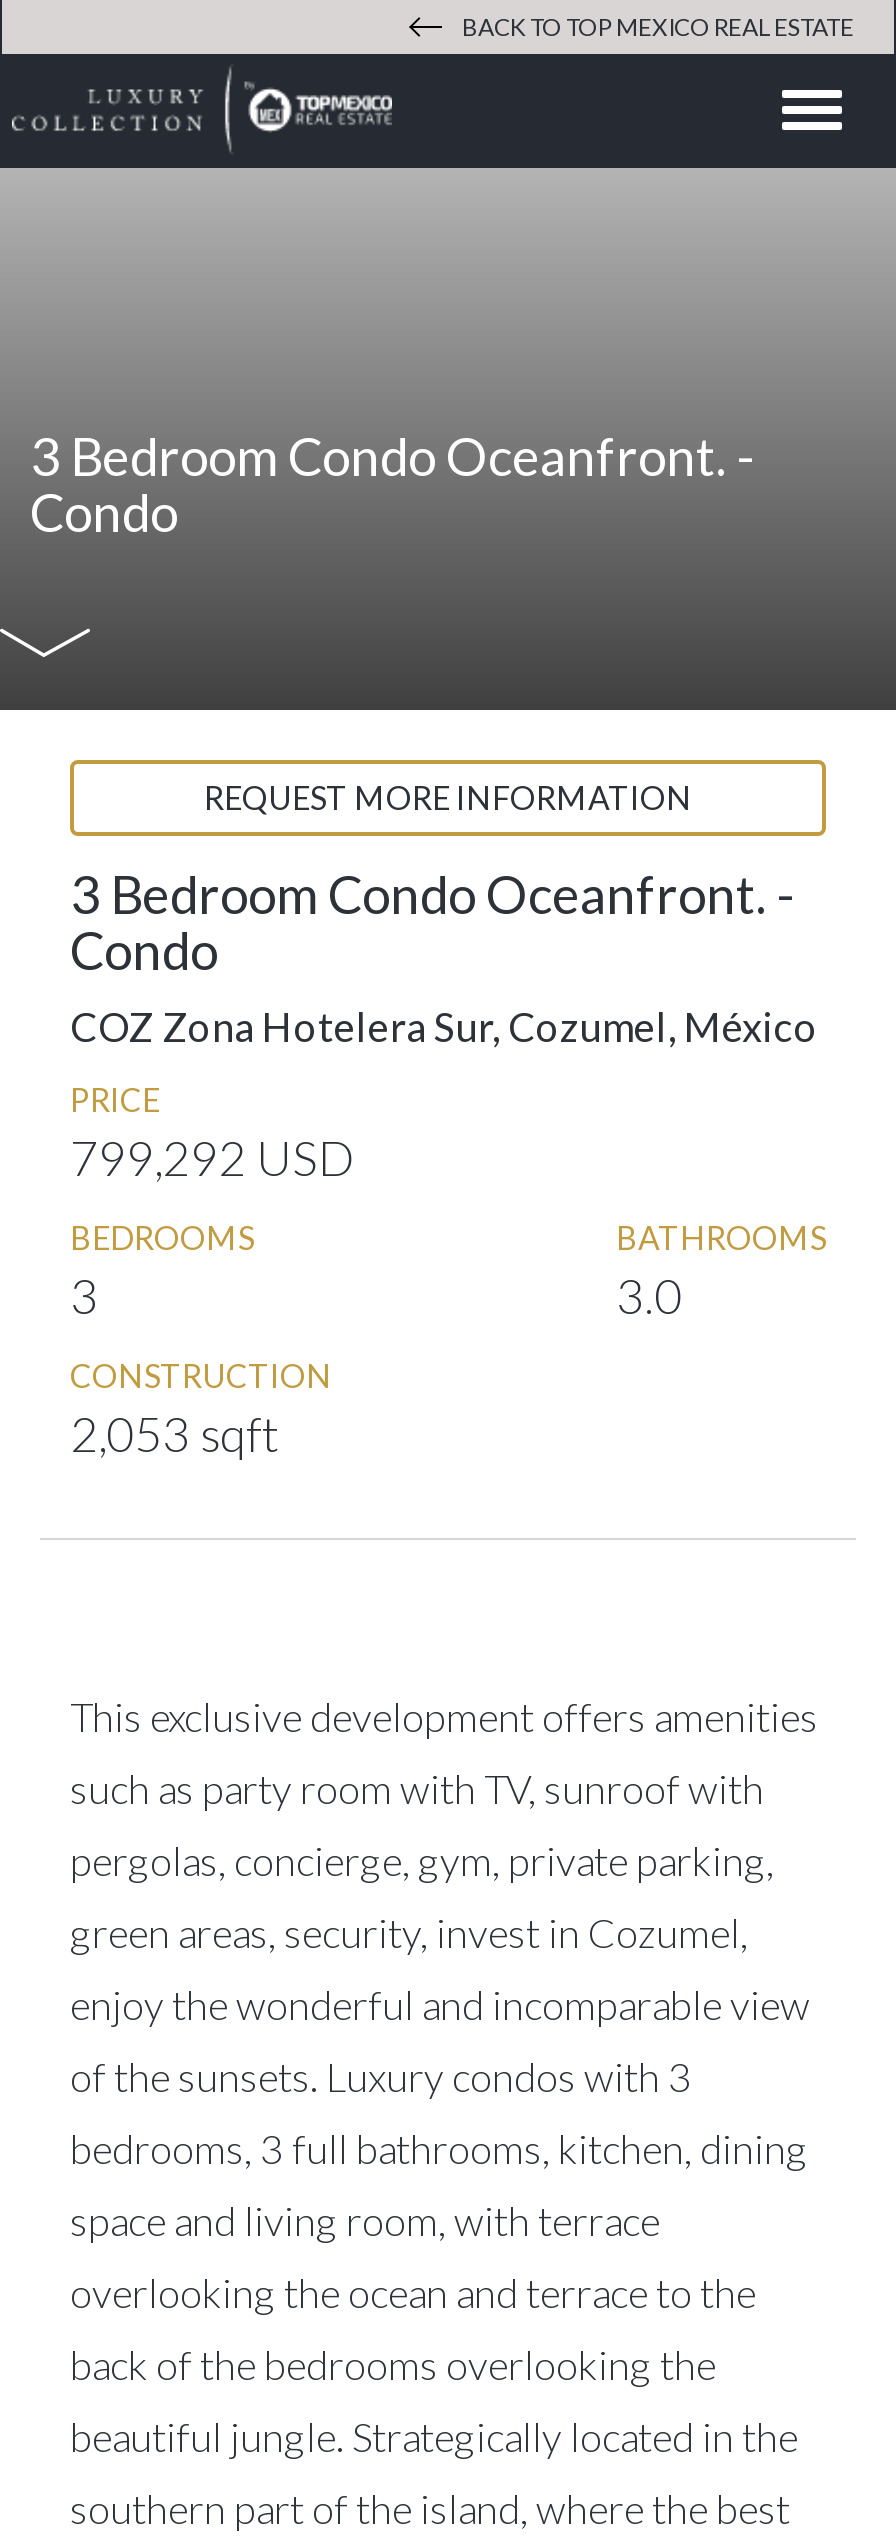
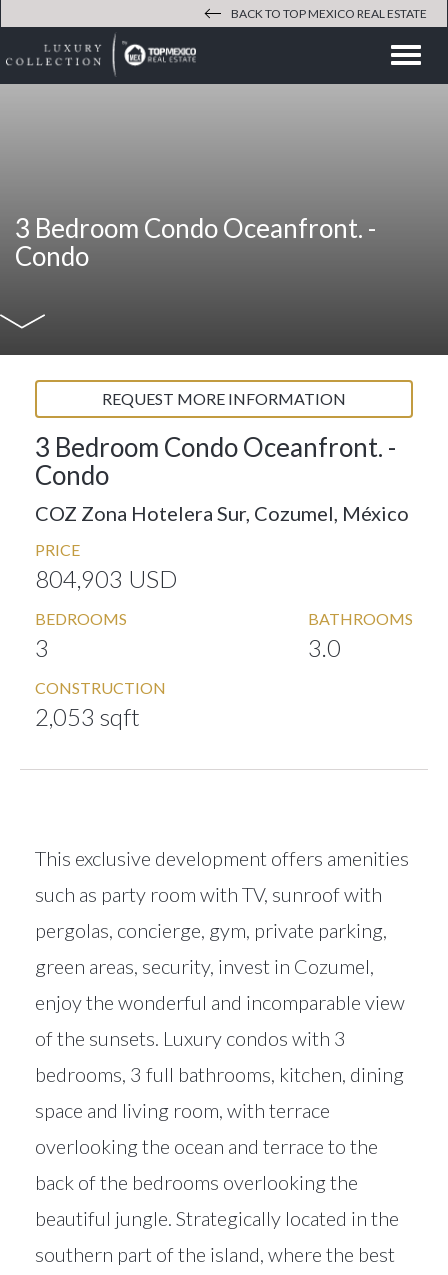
- 799,292 USD
+ 804,903 USD
